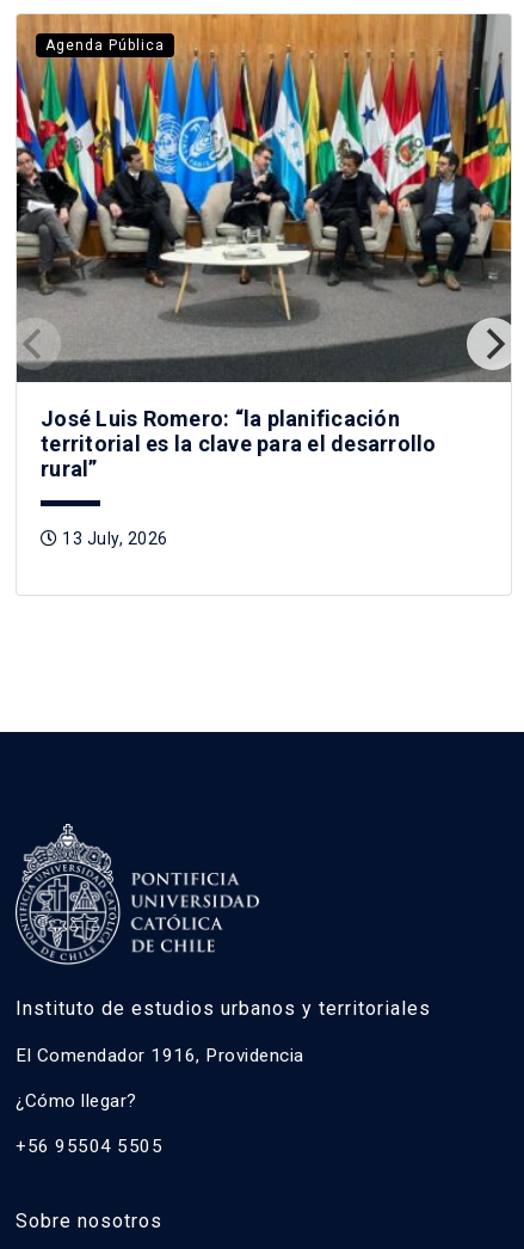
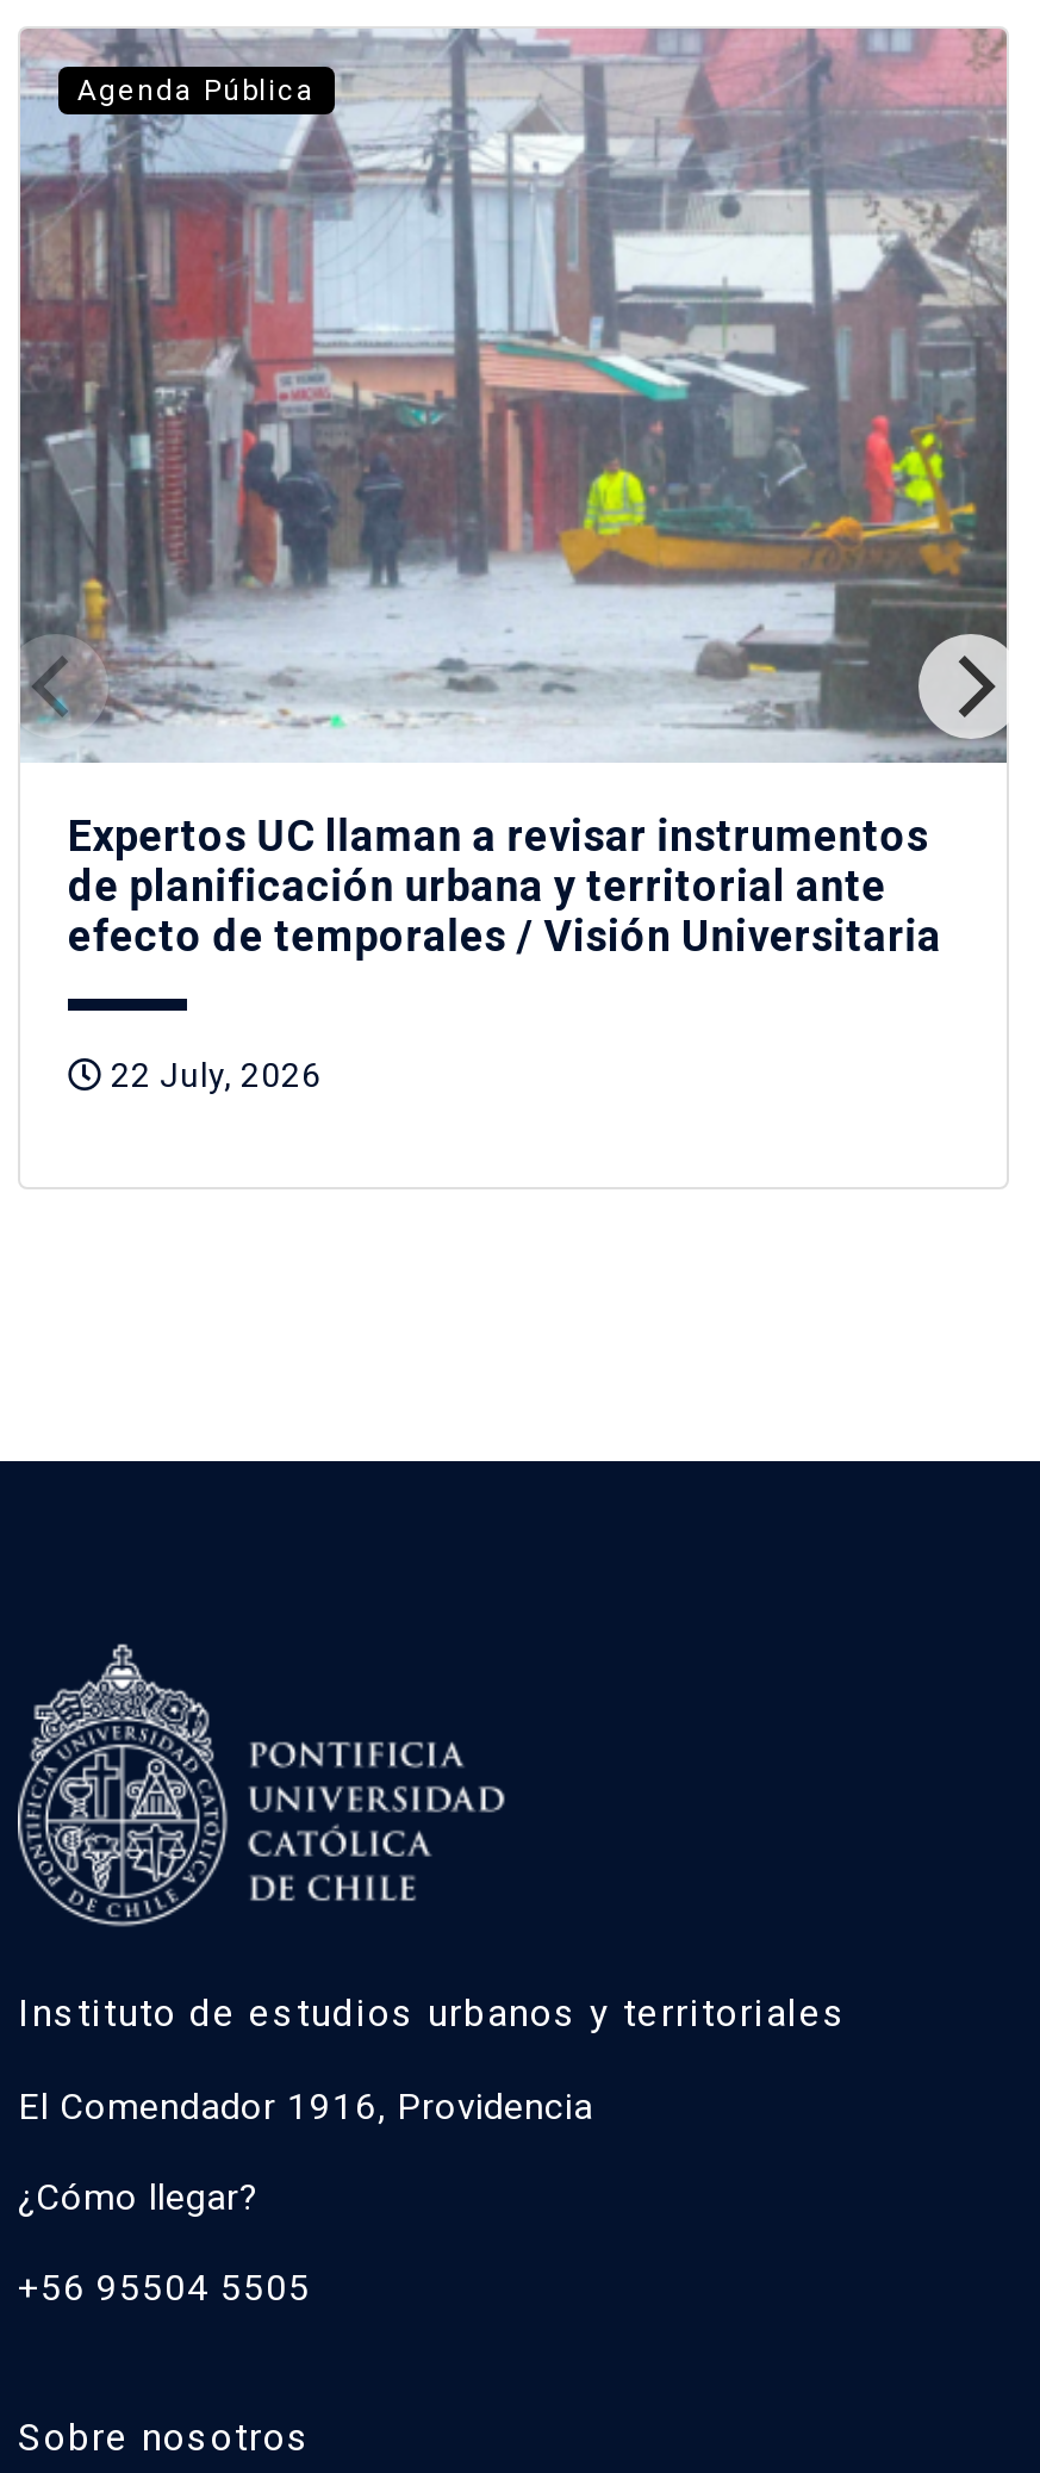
- [image]
- José Luis Romero: “la planificación
- territorial es la clave para el desarrollo
- rural”
+ [image]
+ Expertos UC llaman a revisar instrumentos
+ de planificación urbana y territorial ante
+ efecto de temporales / Visión Universitaria

- 13 July, 2026
+ 22 July, 2026
